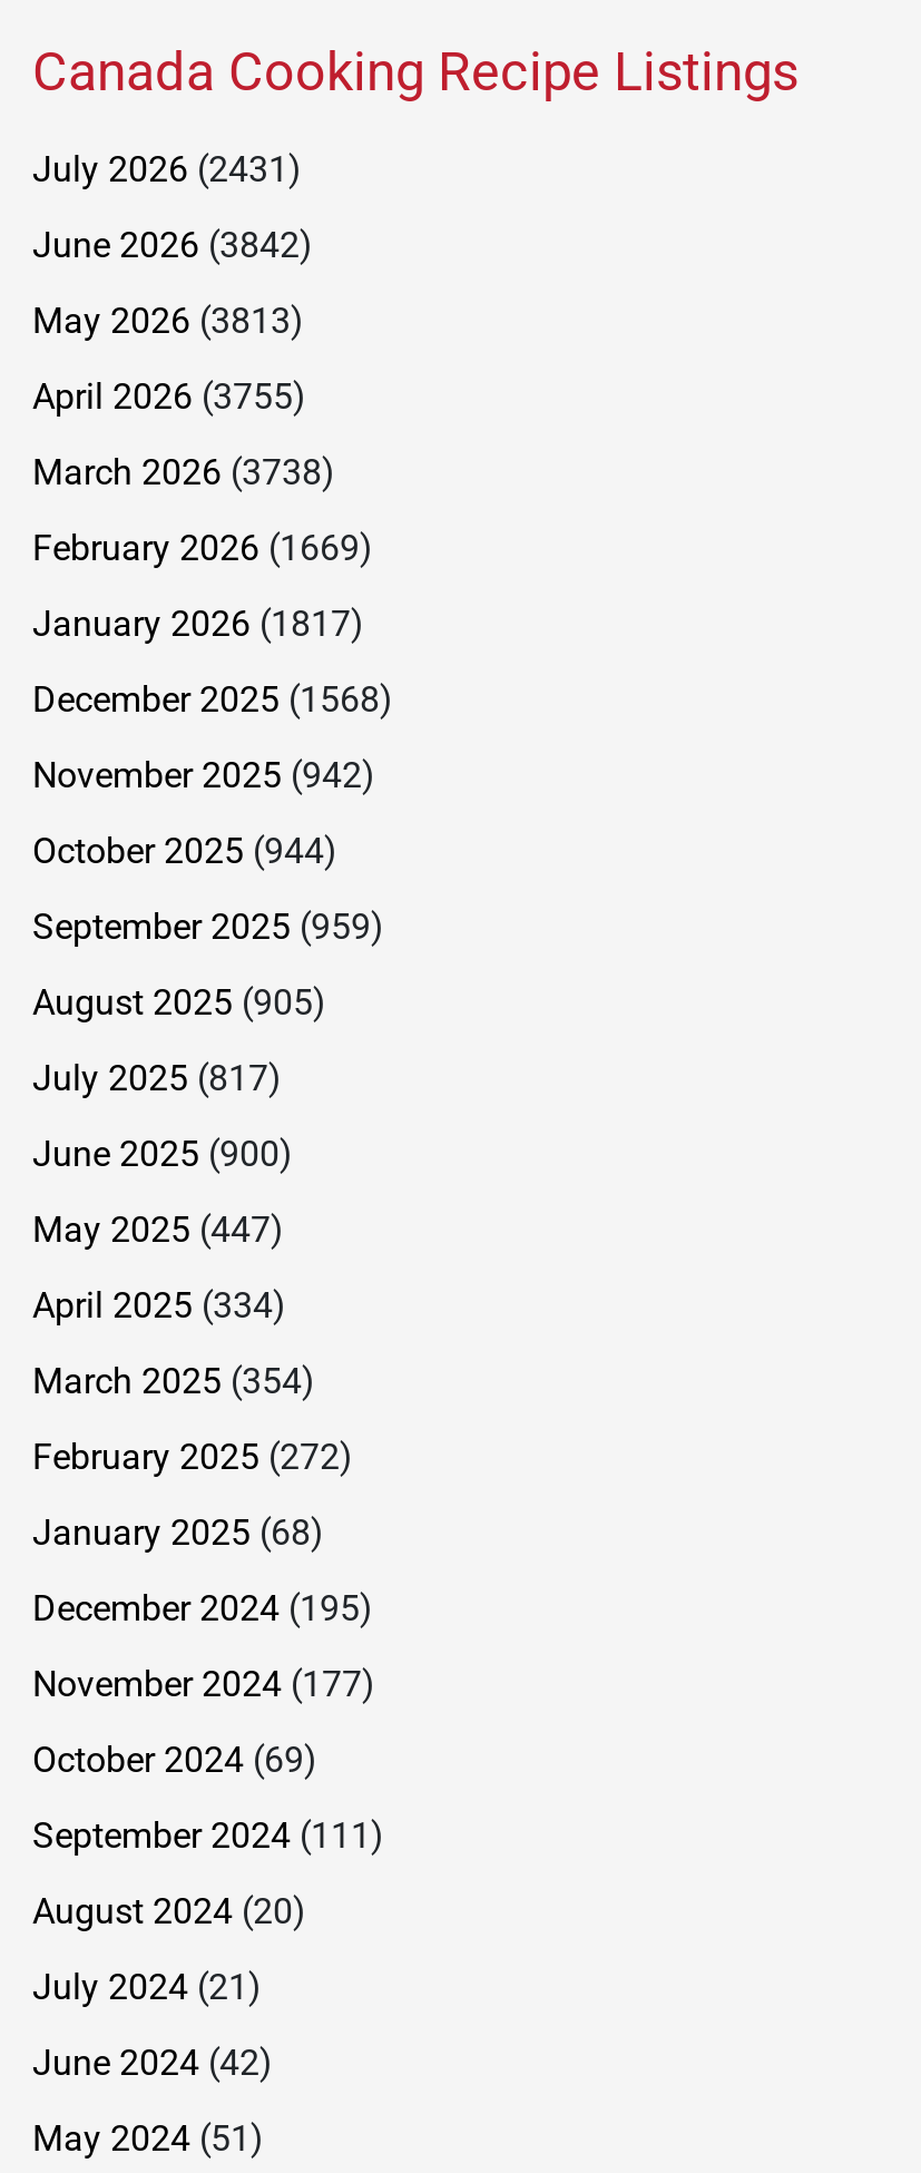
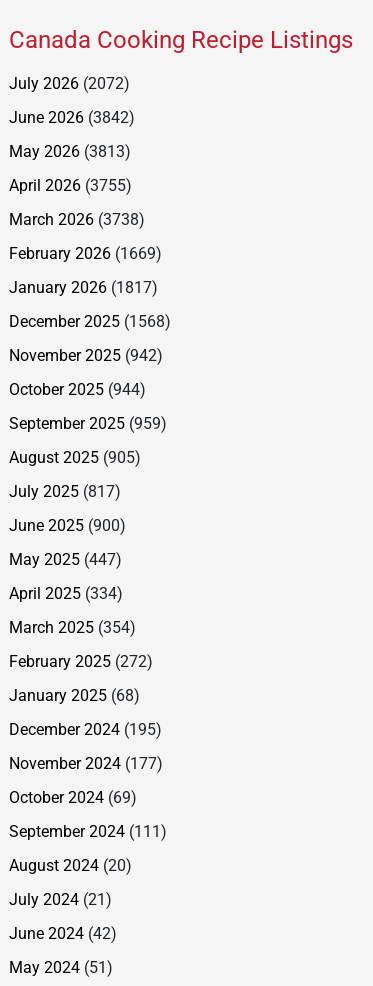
- July 2026 (2431)
+ July 2026 (2072)
